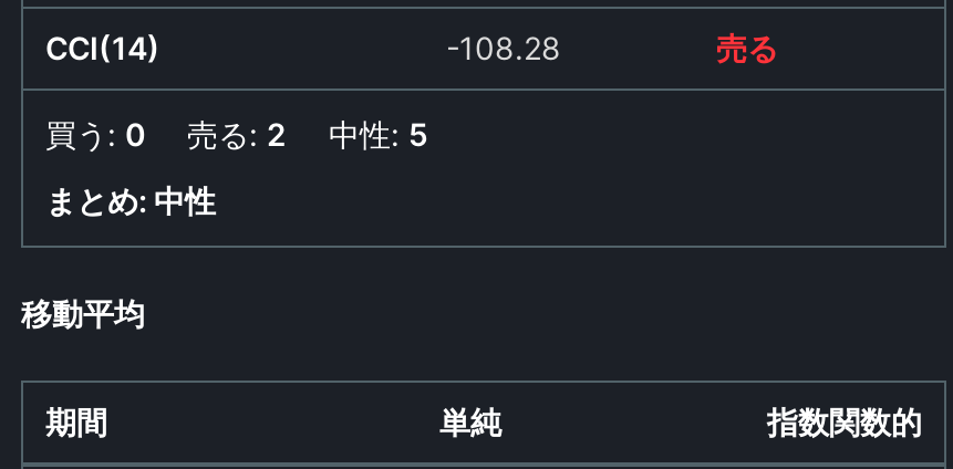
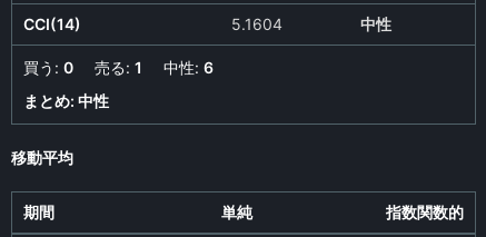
- -108.28
- 売る
+ 5.1604
+ 中性

- 売る: 2
+ 売る: 1

- 中性: 5
+ 中性: 6
